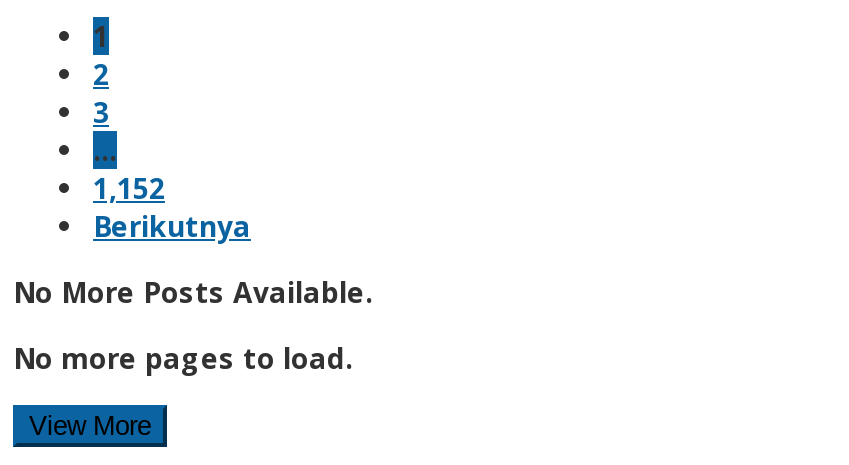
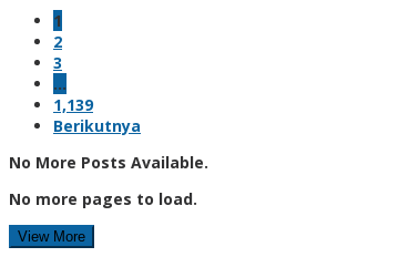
- 1,152
+ 1,139
